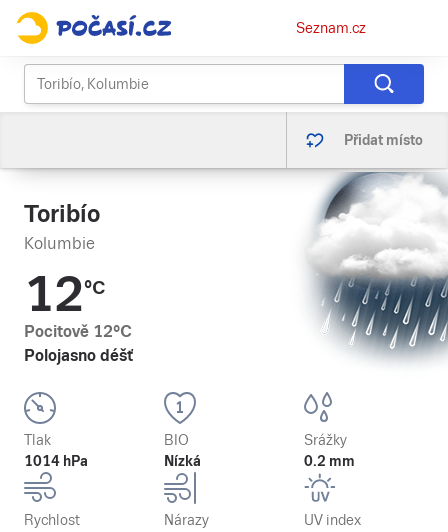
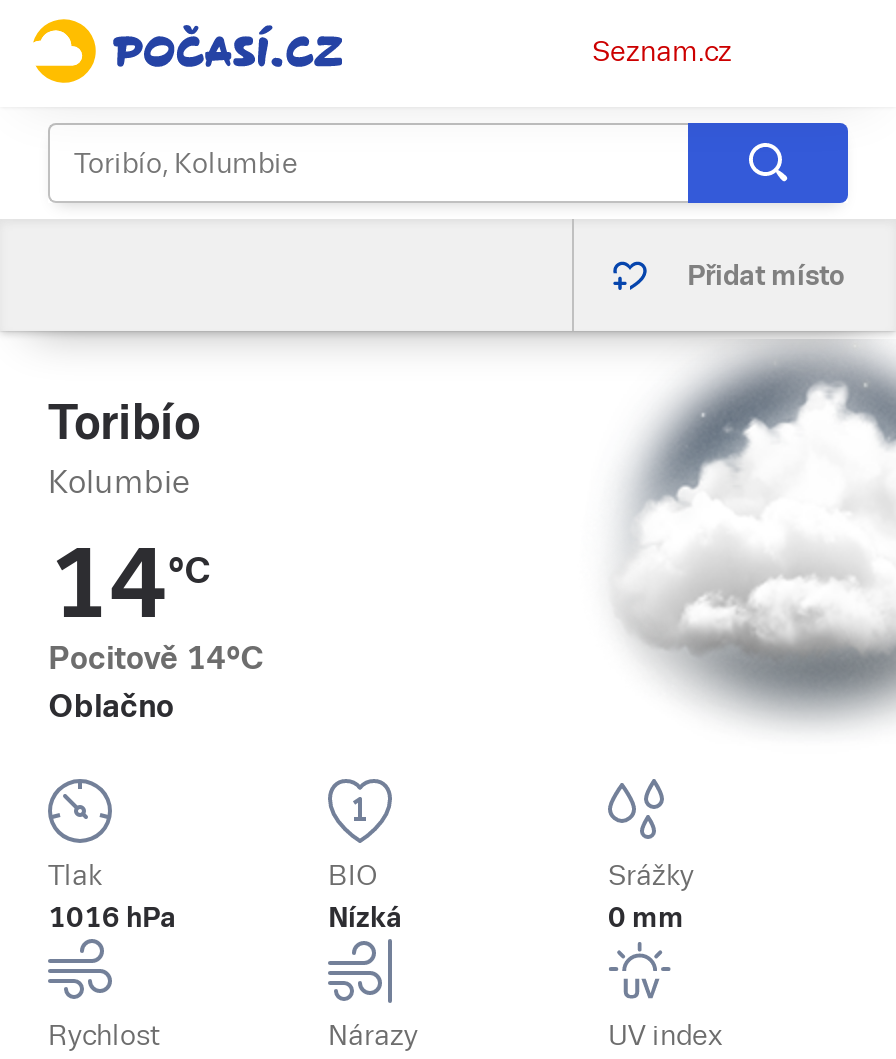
- [image]
+ [image]

- 12°C
- Pocitově 12°C
- Polojasno déšť
+ 14°C
+ Pocitově 14°C
+ Oblačno

- 1014 hPa
+ 1016 hPa

- 0.2 mm
+ 0 mm
